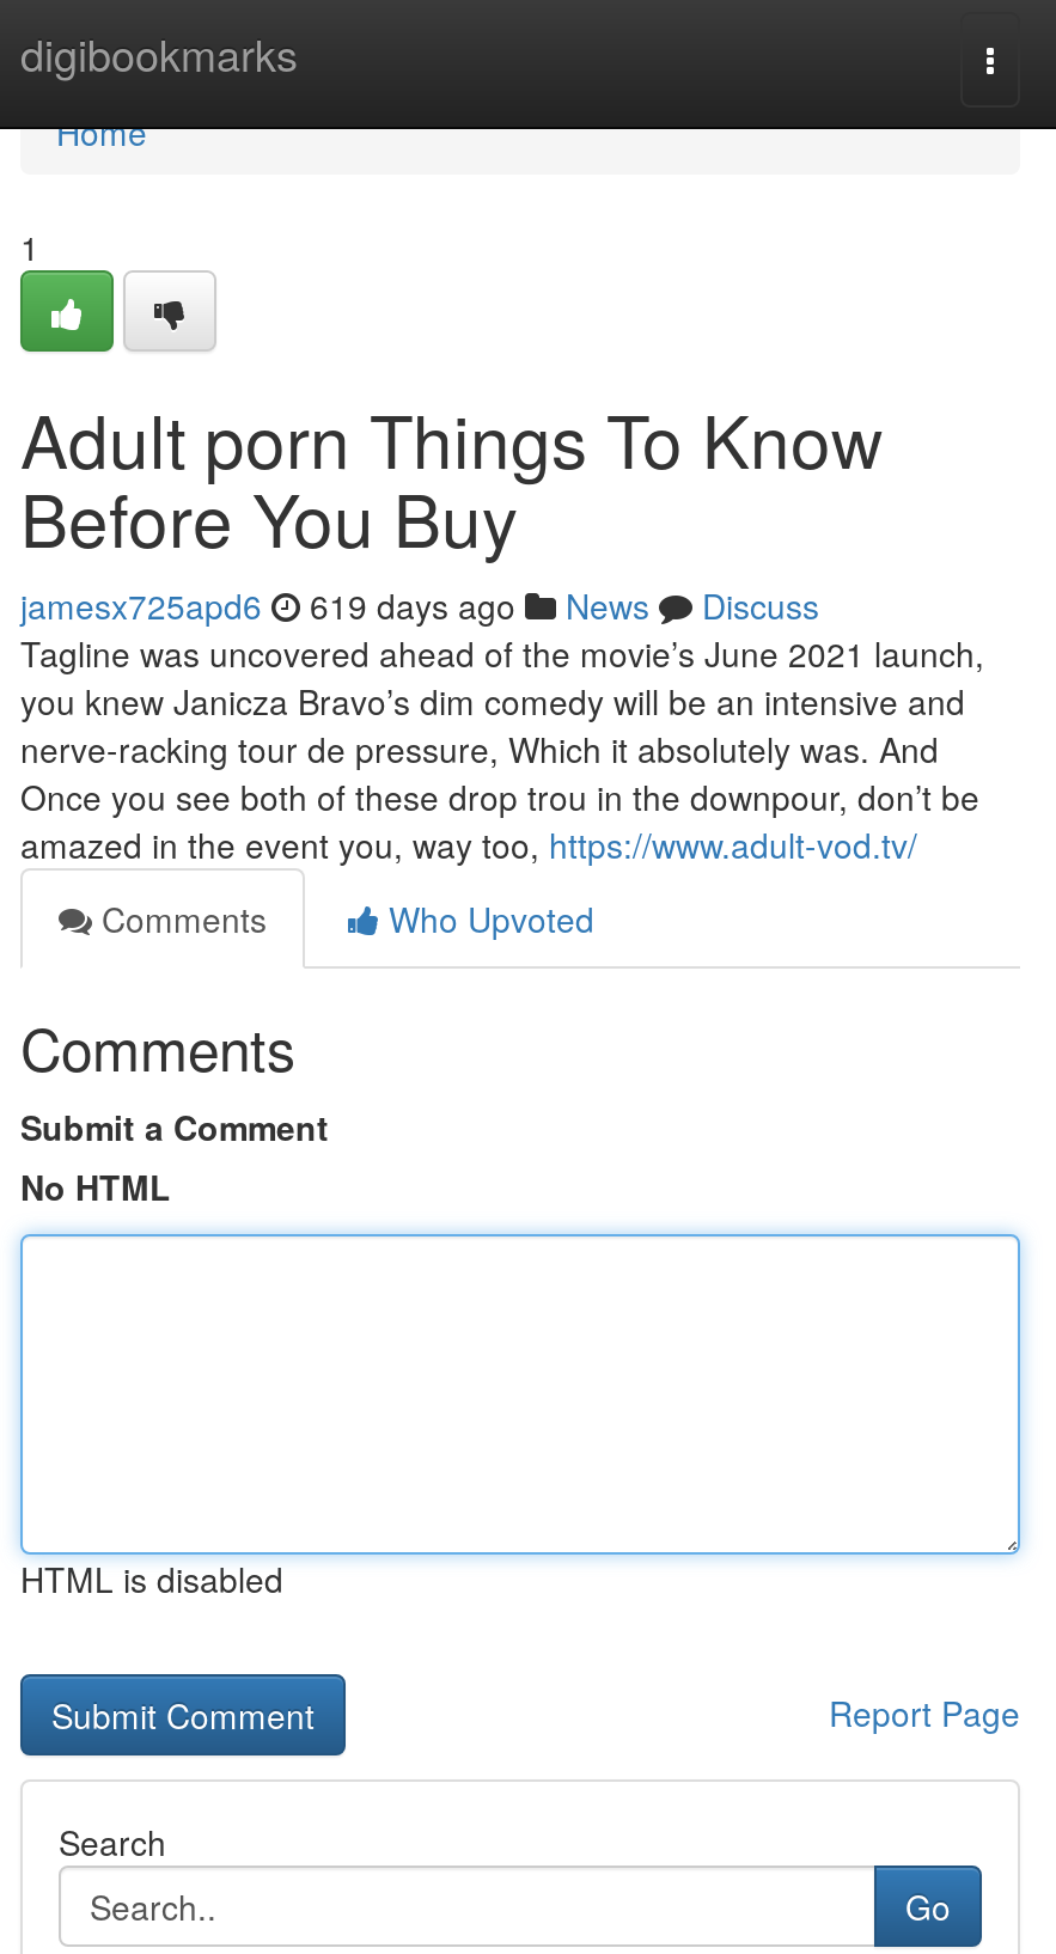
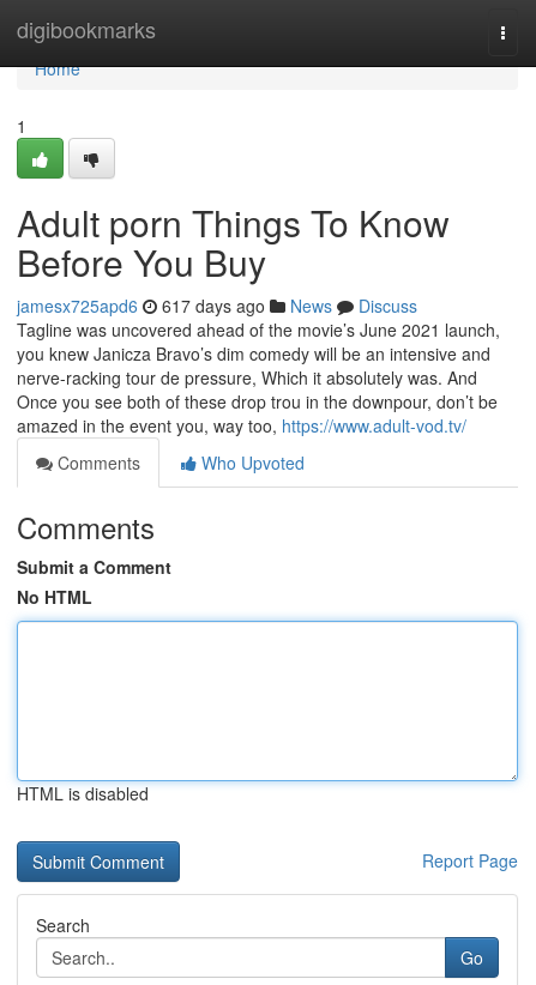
- jamesx725apd6 619 days ago News Discuss
+ jamesx725apd6 617 days ago News Discuss
